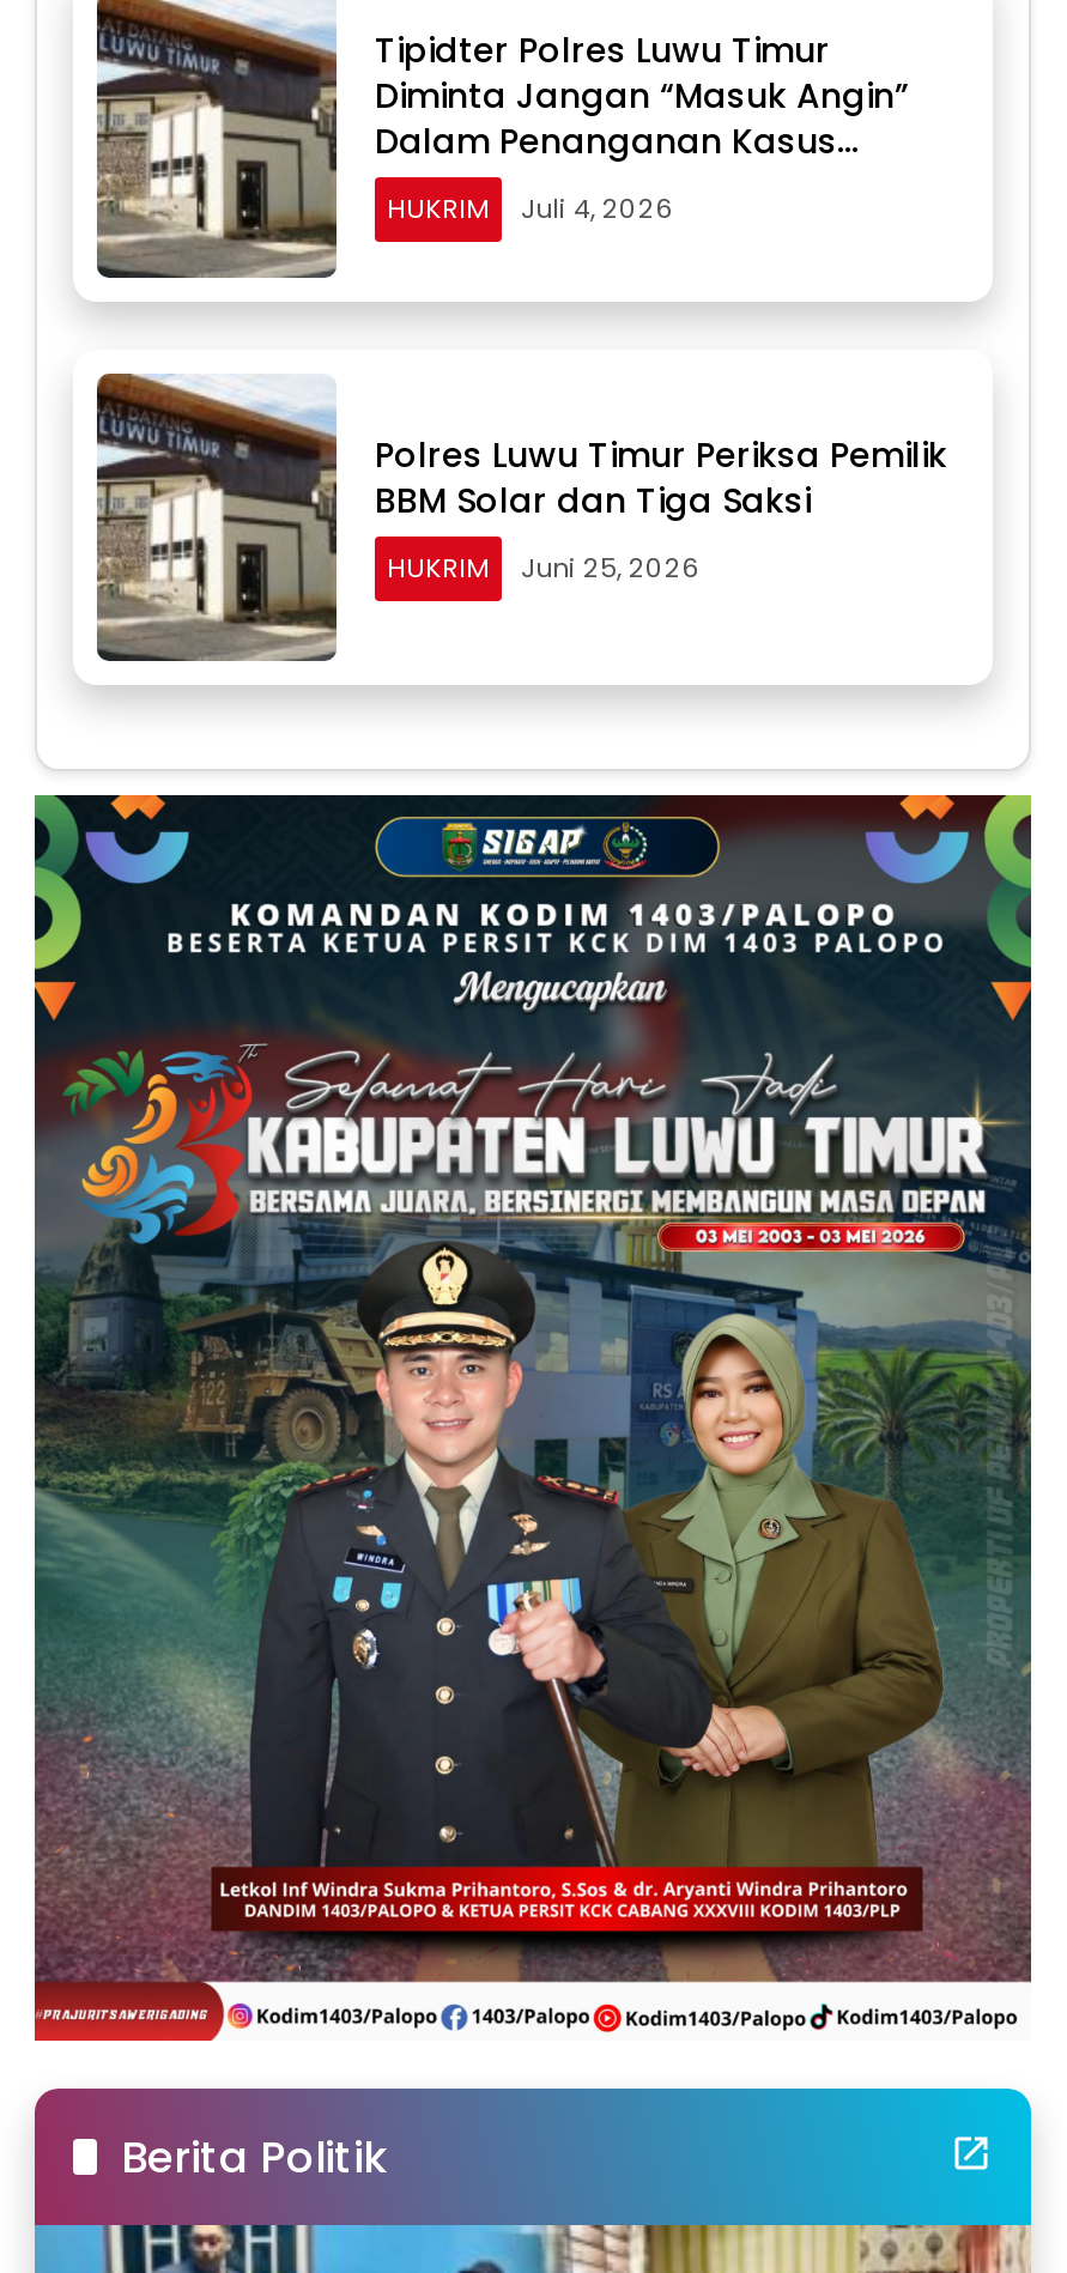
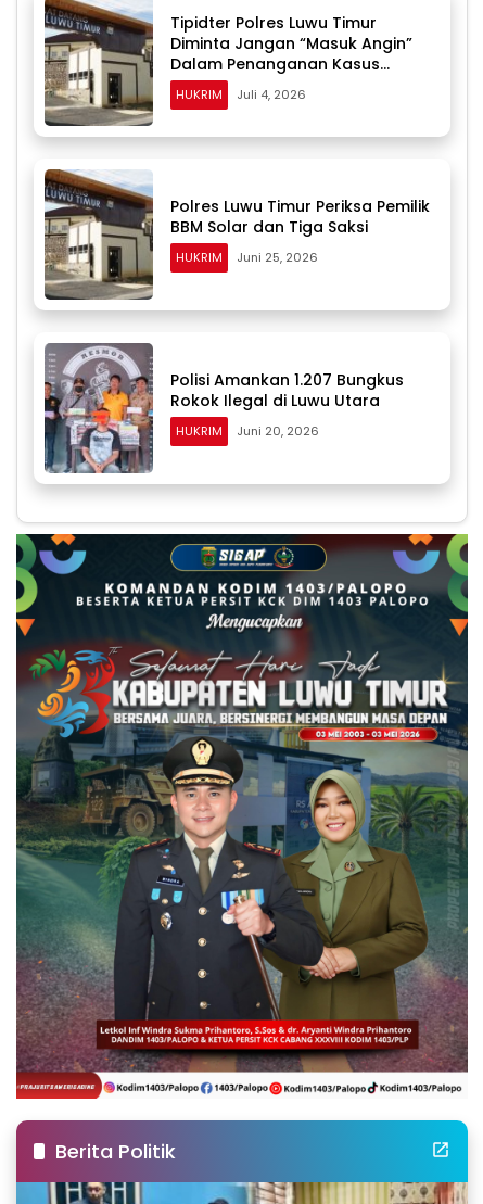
+ [image]
+ Polisi Amankan 1.207 Bungkus
+ Rokok Ilegal di Luwu Utara
+ HUKRIM
+ Juni 20, 2026
